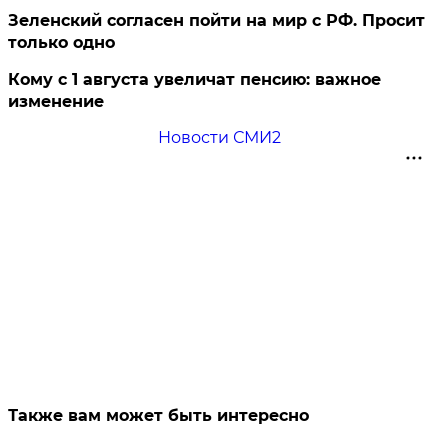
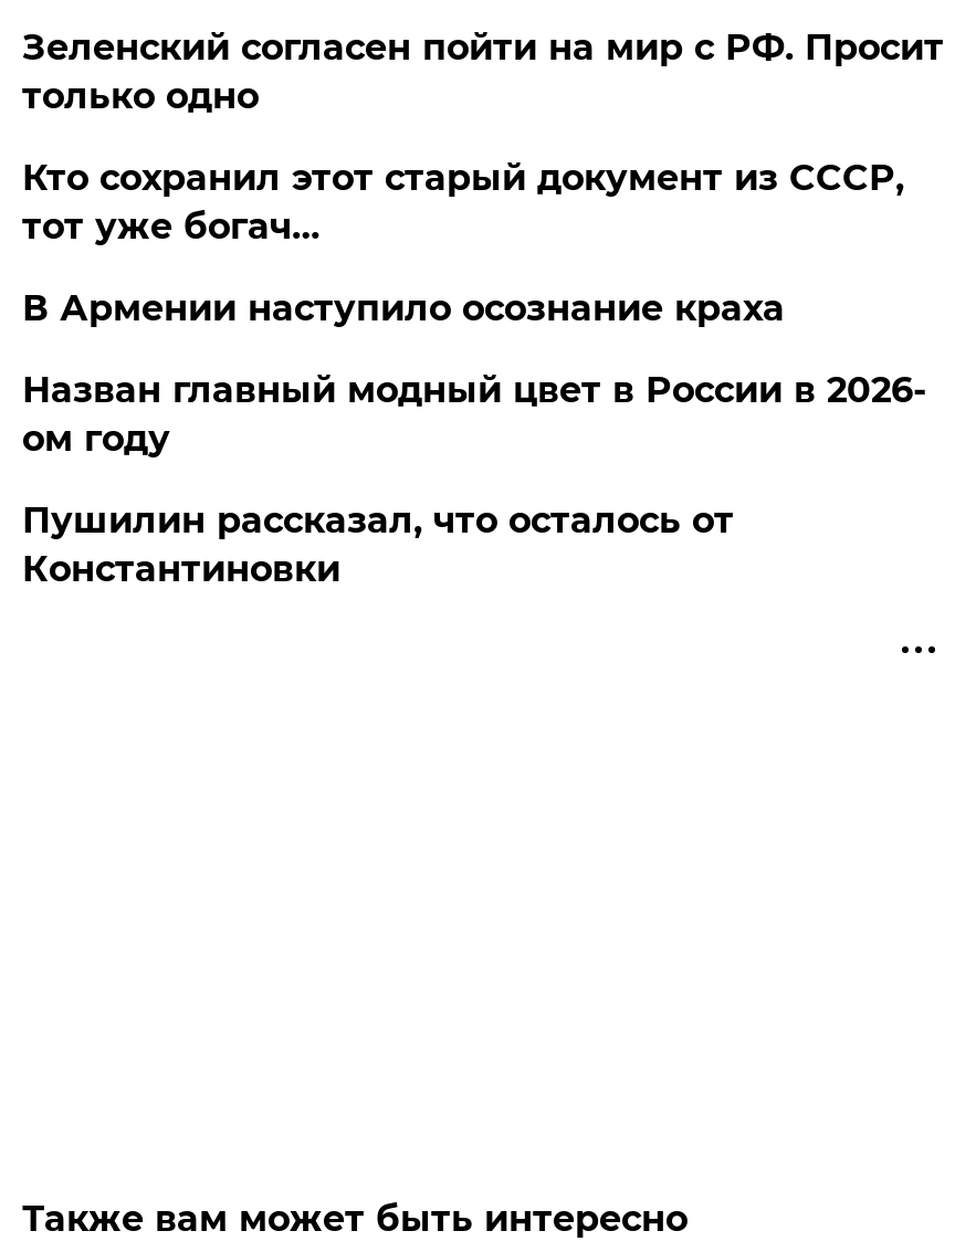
- Кому с 1 августа увеличат пенсию: важное
- изменение
- Новости СМИ2
+ Кто сохранил этот старый документ из СССР,
+ тот уже богач…
+ В Армении наступило осознание краха
+ Назван главный модный цвет в России в 2026-
+ ом году
+ Пушилин рассказал, что осталось от
+ Константиновки
